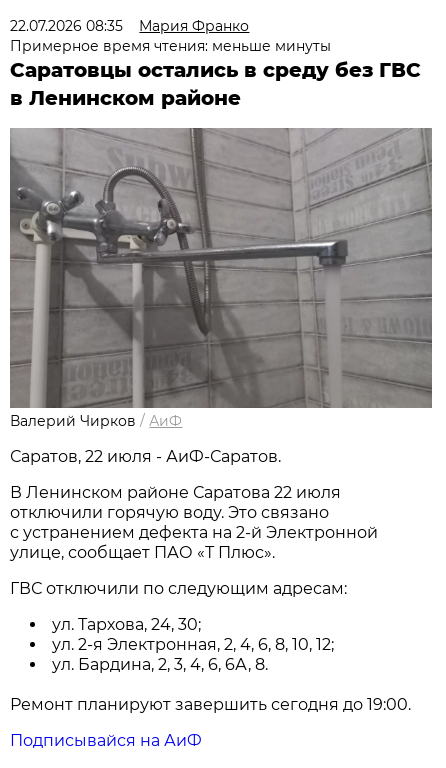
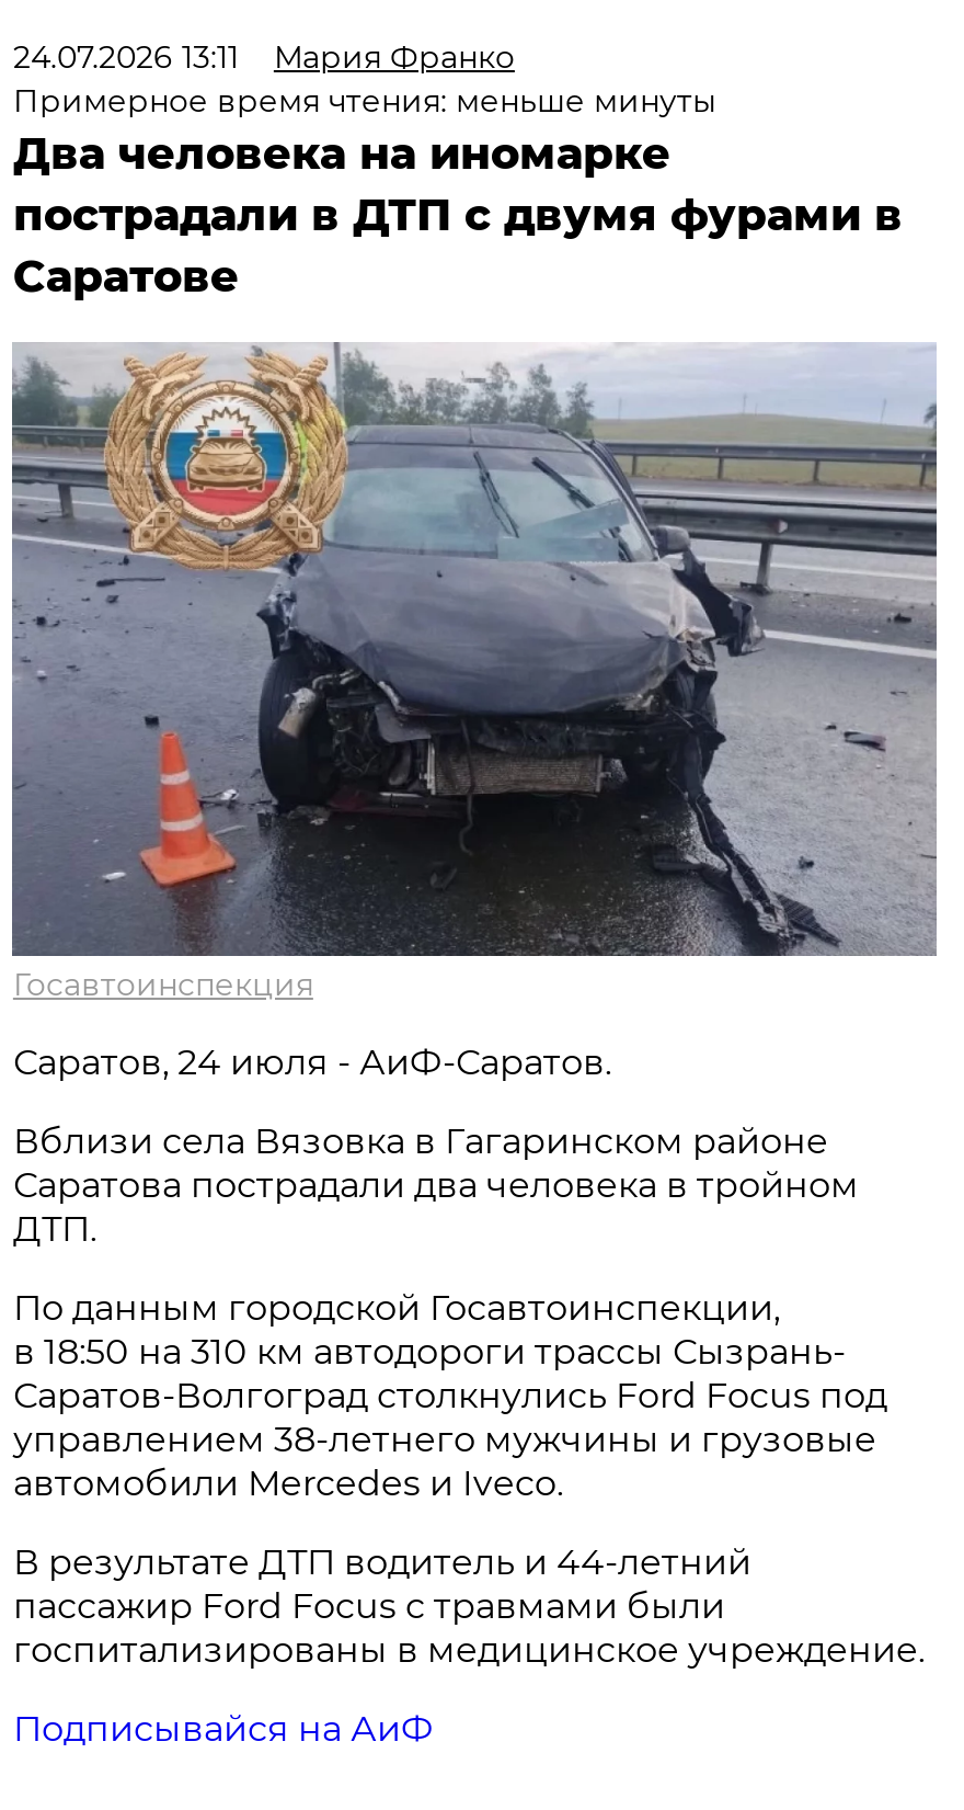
- 22.07.2026 08:35 Мария Франко
+ 24.07.2026 13:11 Мария Франко

- Саратовцы остались в среду без ГВС
- в Ленинском районе
+ Два человека на иномарке
+ пострадали в ДТП с двумя фурами в
+ Саратове

- [image]
- Валерий Чирков / АиФ
- Саратов, 22 июля - АиФ-Саратов.
- В Ленинском районе Саратова 22 июля
- отключили горячую воду. Это связано
- с устранением дефекта на 2-й Электронной
- улице, сообщает ПАО «Т Плюс».
- ГВС отключили по следующим адресам:
- ул. Тархова, 24, 30;
- ул. 2-я Электронная, 2, 4, 6, 8, 10, 12;
- ул. Бардина, 2, 3, 4, 6, 6А, 8.
- Ремонт планируют завершить сегодня до 19:00.
+ [image]
+ Госавтоинспекция
+ Саратов, 24 июля - АиФ-Саратов.
+ Вблизи села Вязовка в Гагаринском районе
+ Саратова пострадали два человека в тройном
+ ДТП.
+ По данным городской Госавтоинспекции,
+ в 18:50 на 310 км автодороги трассы Сызрань-
+ Саратов-Волгоград столкнулись Ford Focus под
+ управлением 38-летнего мужчины и грузовые
+ автомобили Mercedes и Iveco.
+ В результате ДТП водитель и 44-летний
+ пассажир Ford Focus с травмами были
+ госпитализированы в медицинское учреждение.
